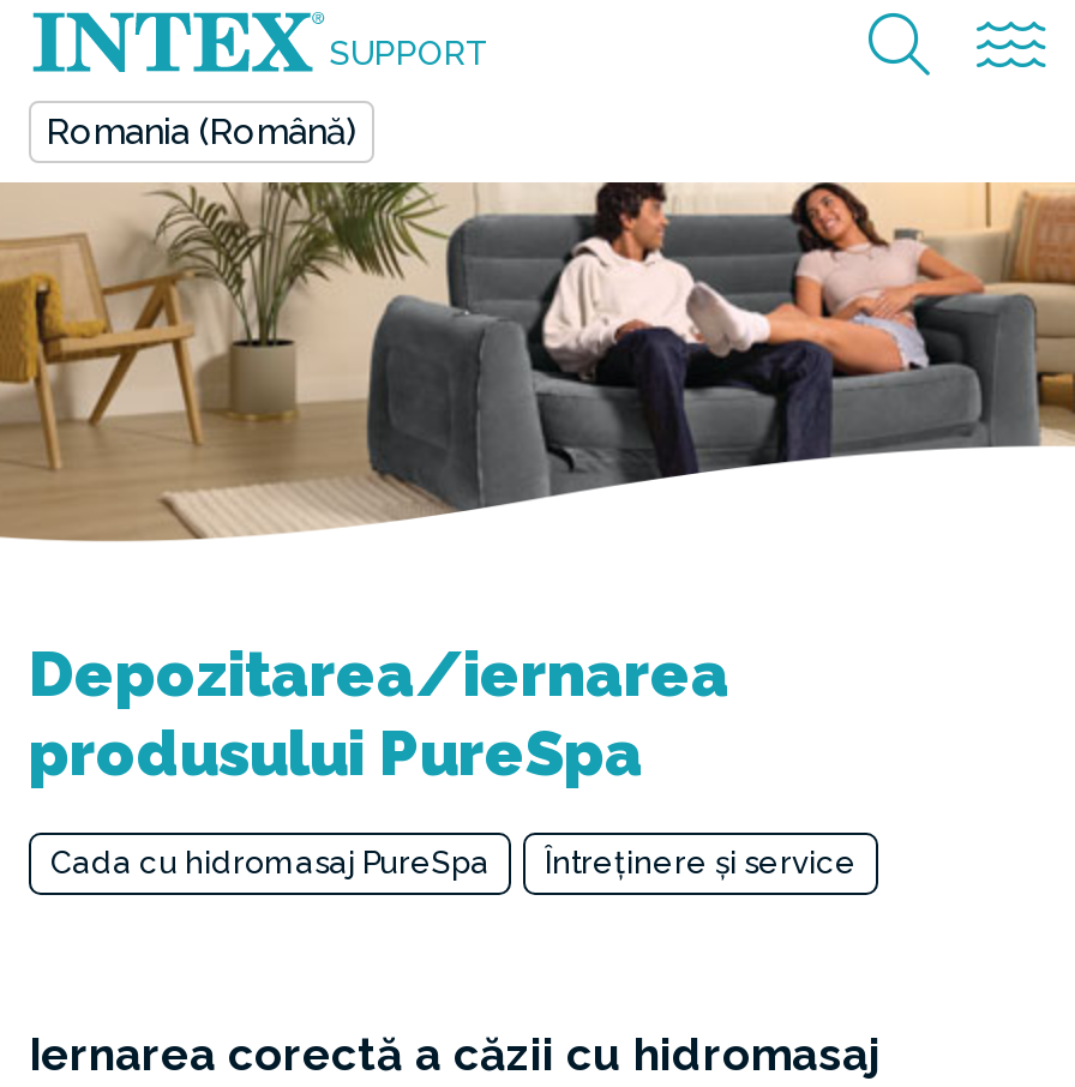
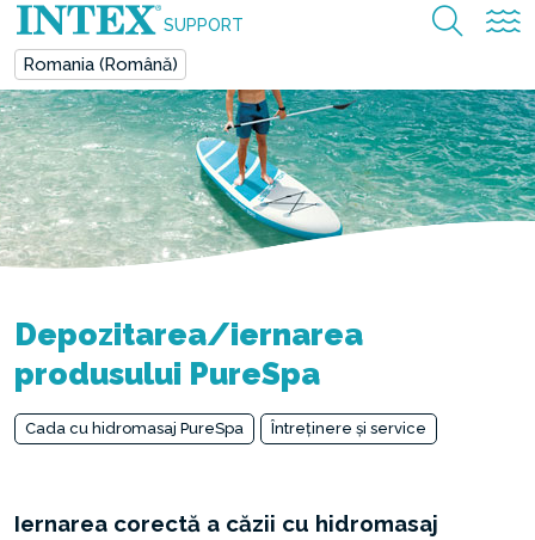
- [image]
+ [image]
